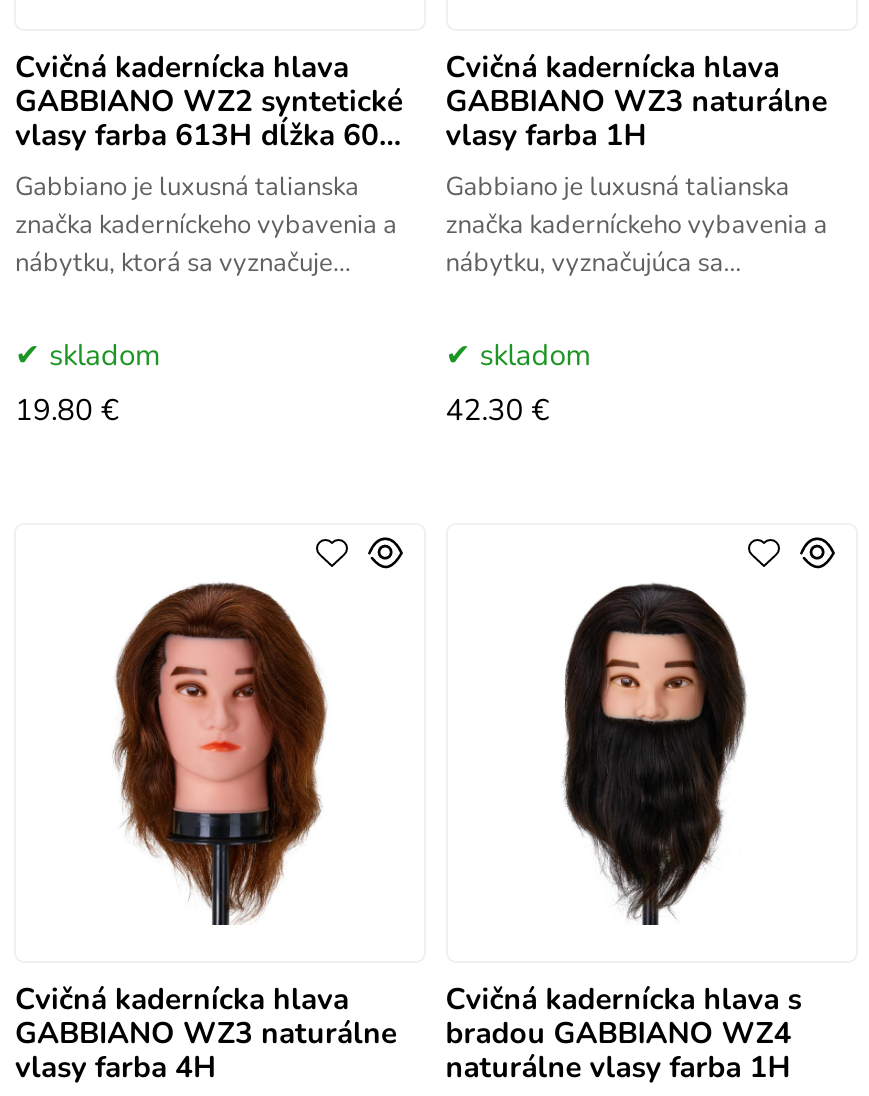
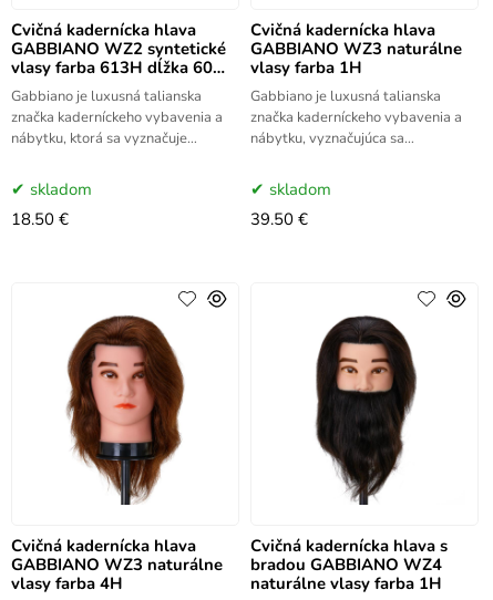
- 19.80 €
+ 18.50 €

- 42.30 €
+ 39.50 €
